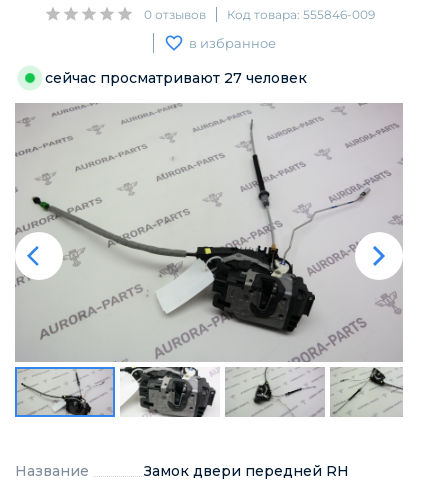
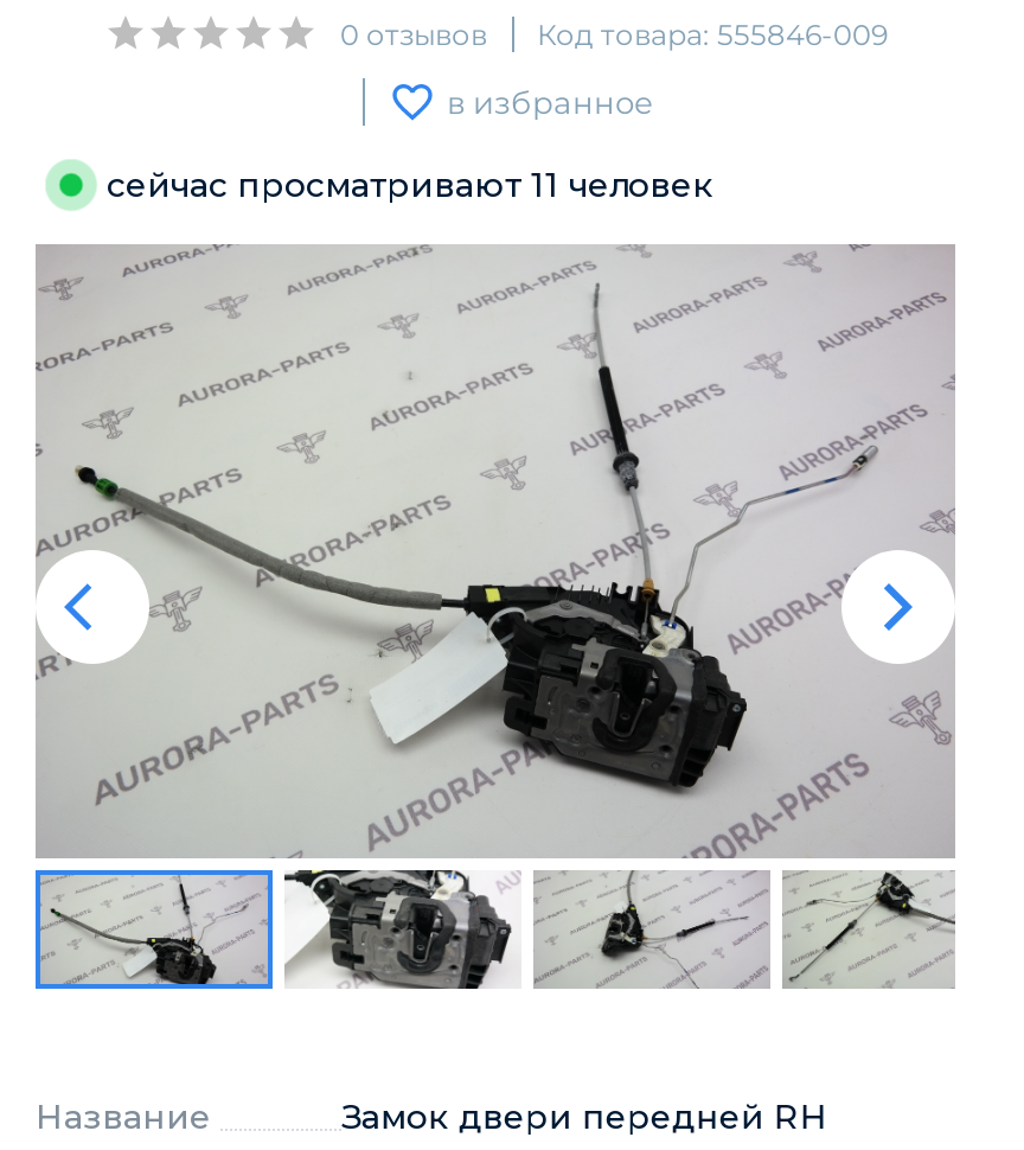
- сейчас просматривают 27 человек
+ сейчас просматривают 11 человек
